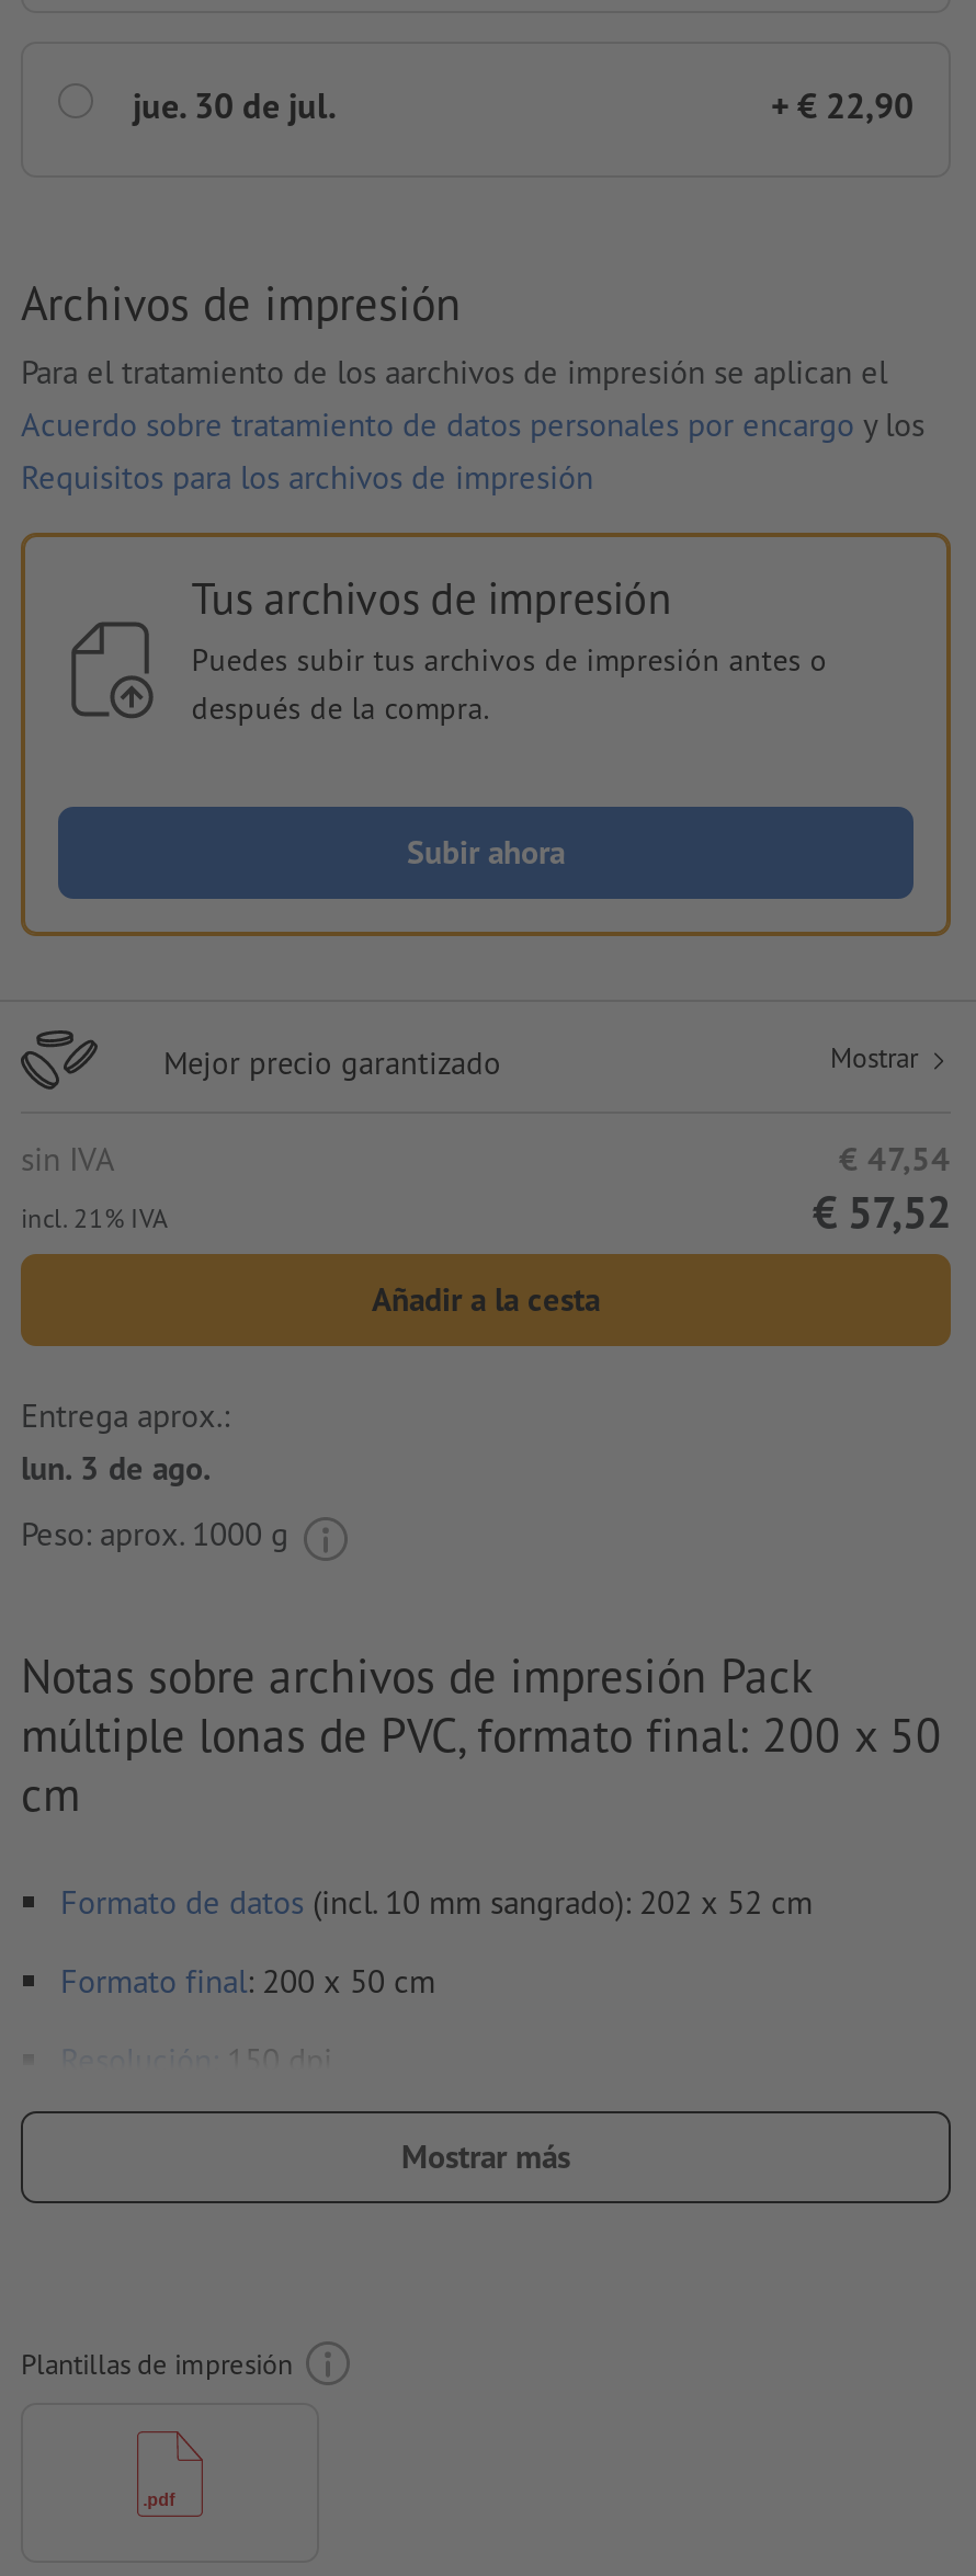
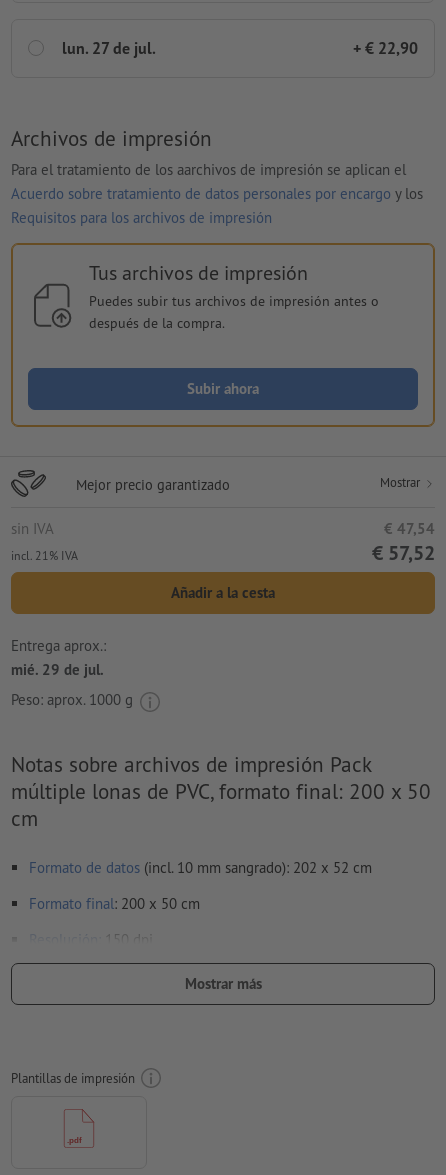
- jue. 30 de jul.
+ lun. 27 de jul.

- lun. 3 de ago.
+ mié. 29 de jul.
